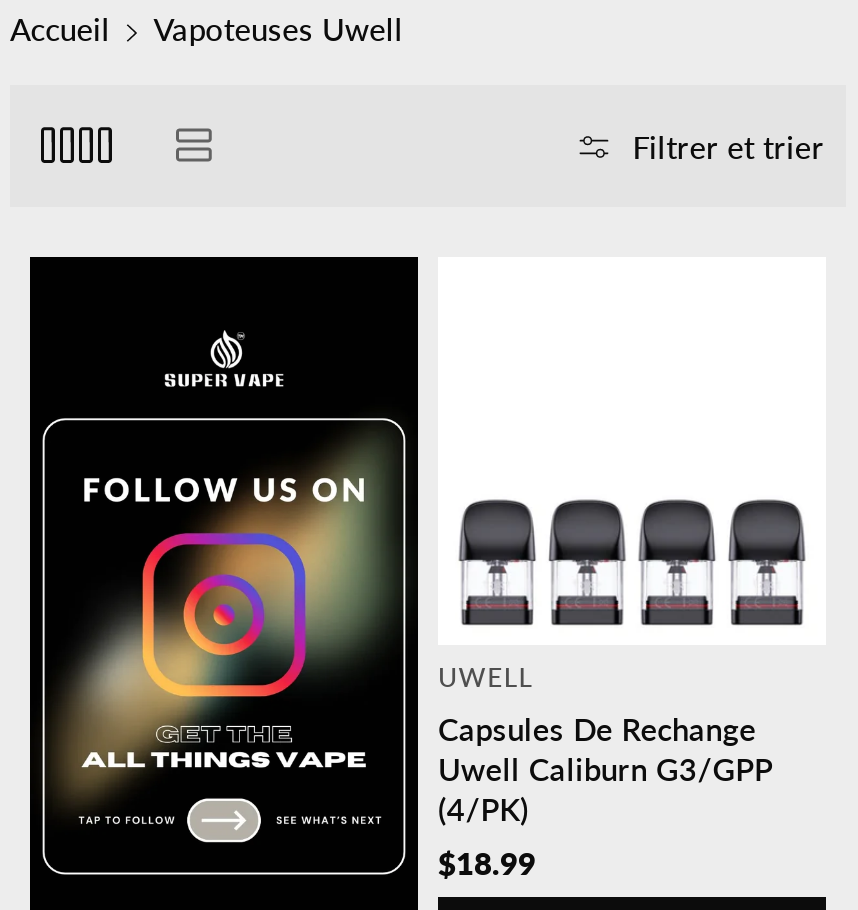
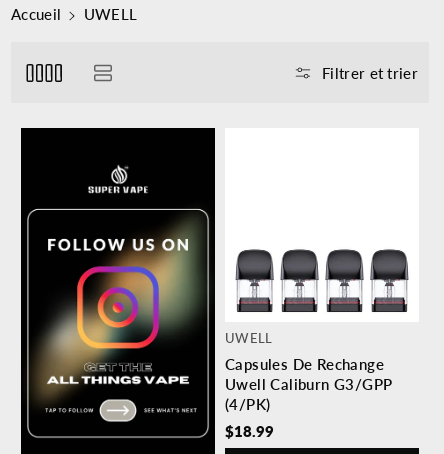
- Vapoteuses Uwell
+ UWELL
